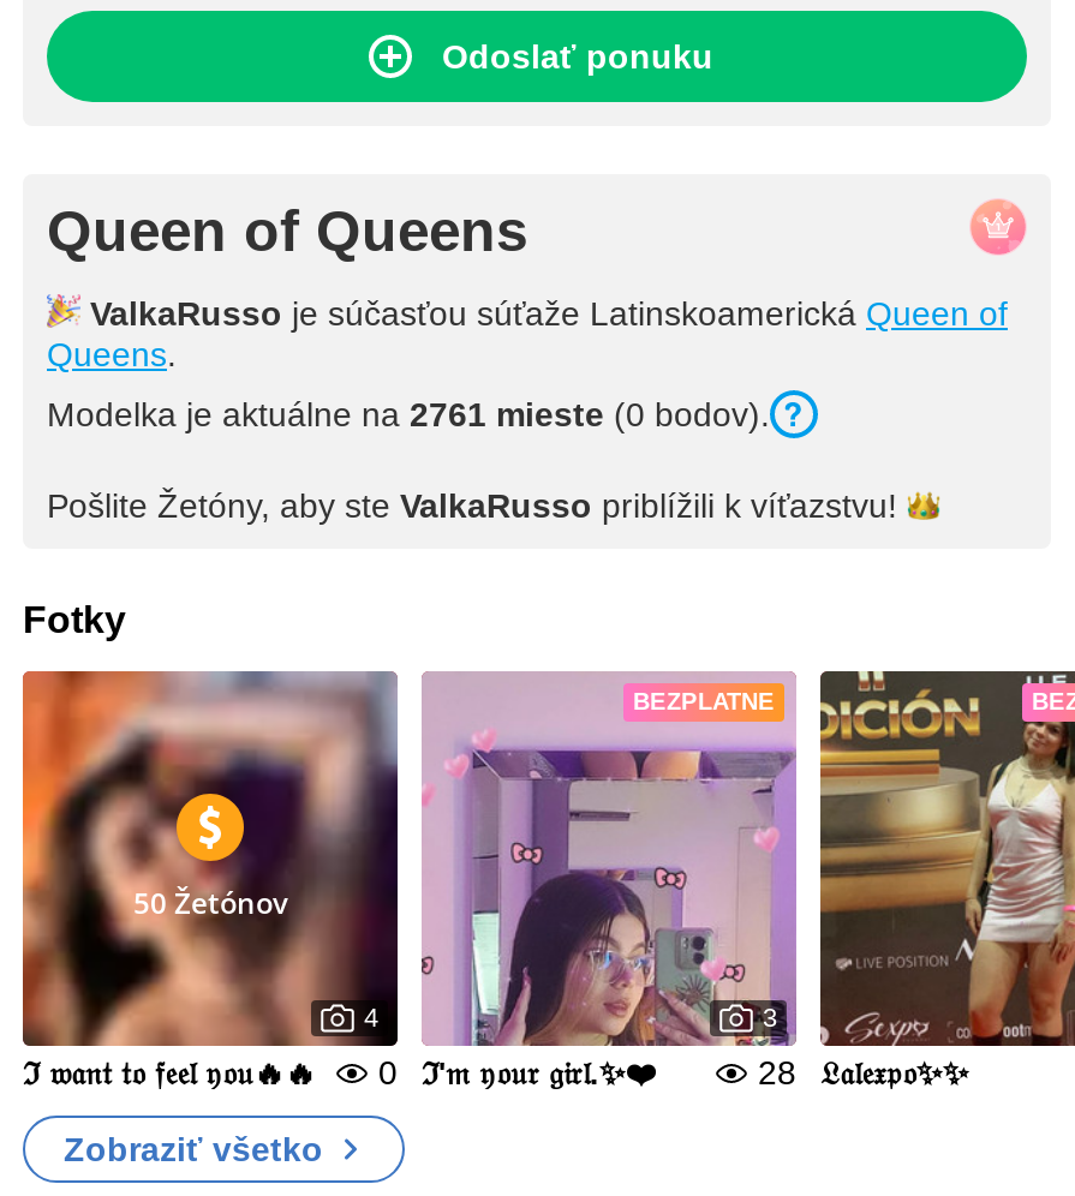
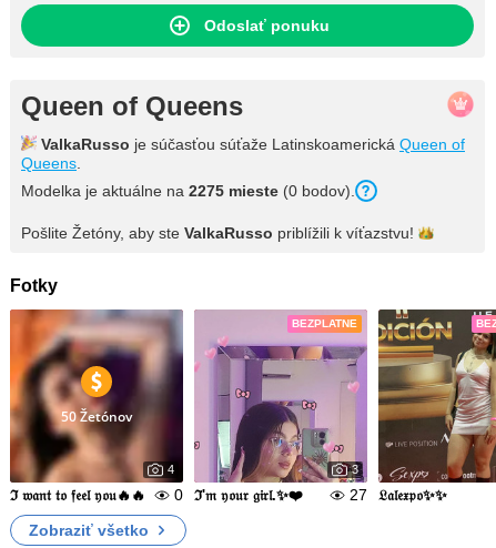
- Modelka je aktuálne na 2761 mieste (0 bodov).
+ Modelka je aktuálne na 2275 mieste (0 bodov).

- 28
+ 27
